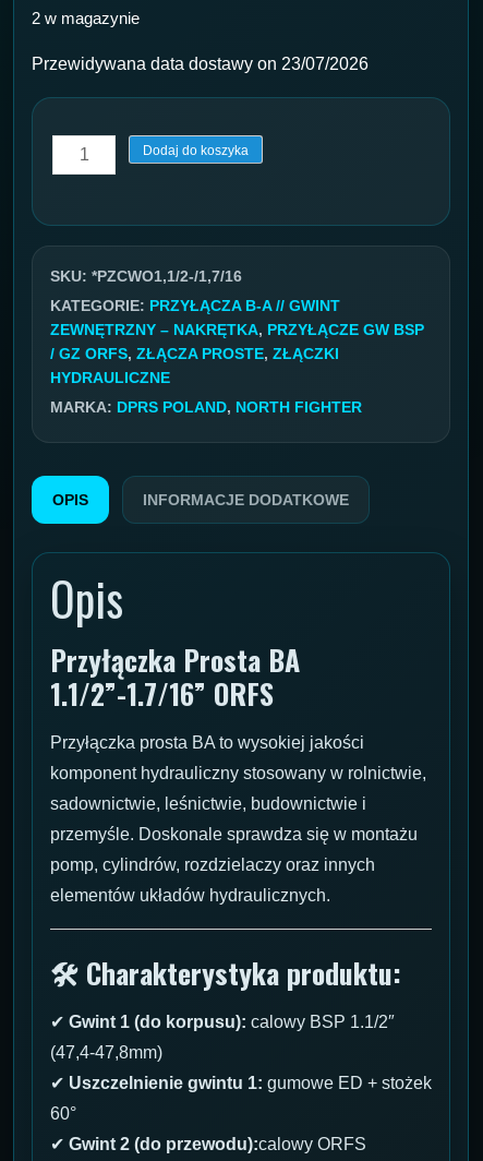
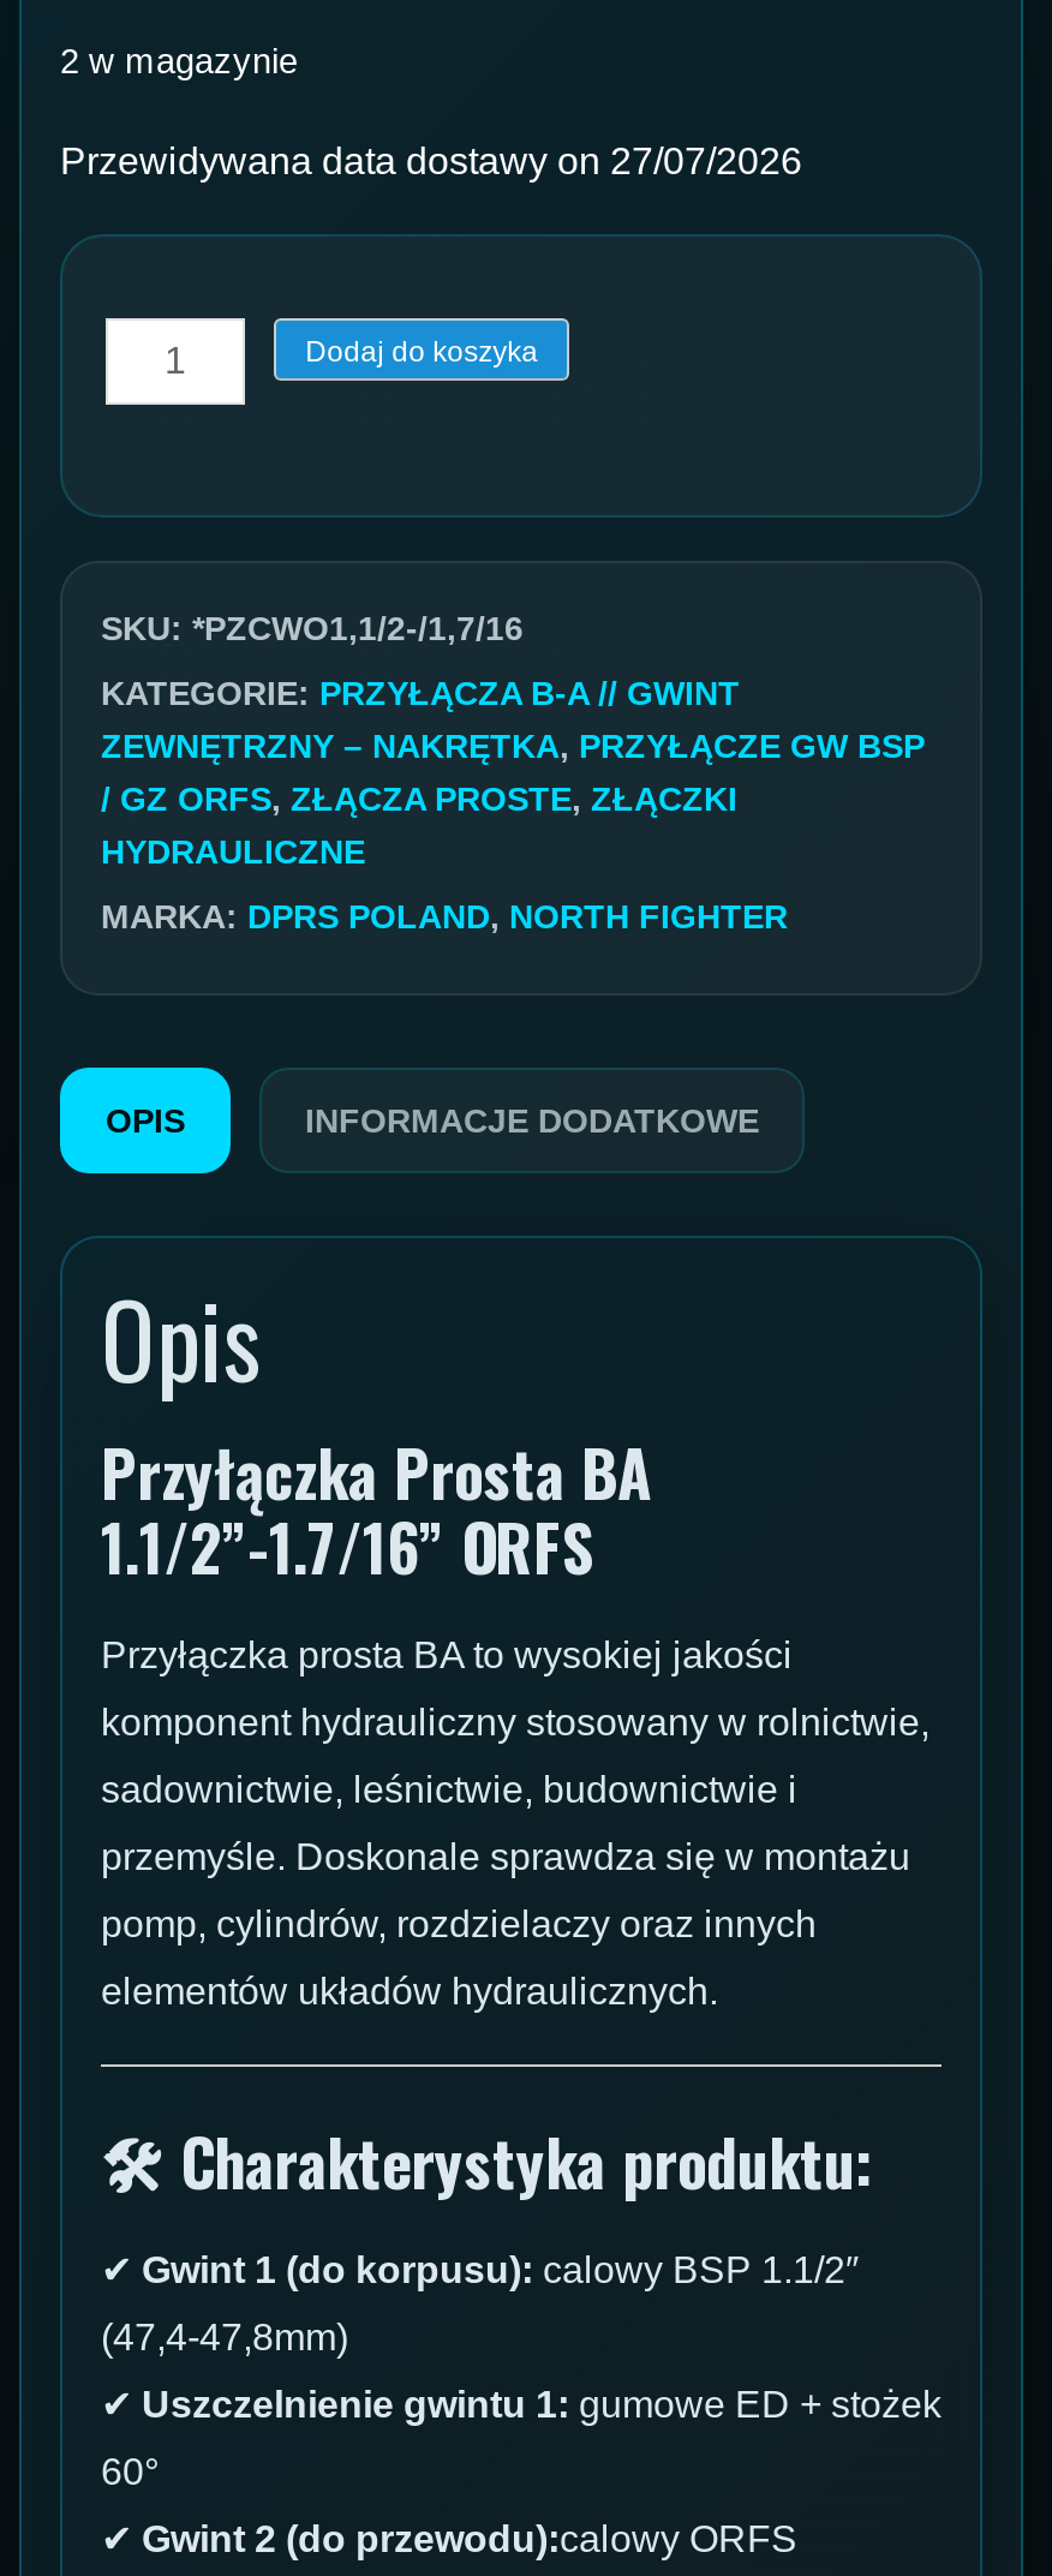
- Przewidywana data dostawy on 23/07/2026
+ Przewidywana data dostawy on 27/07/2026
